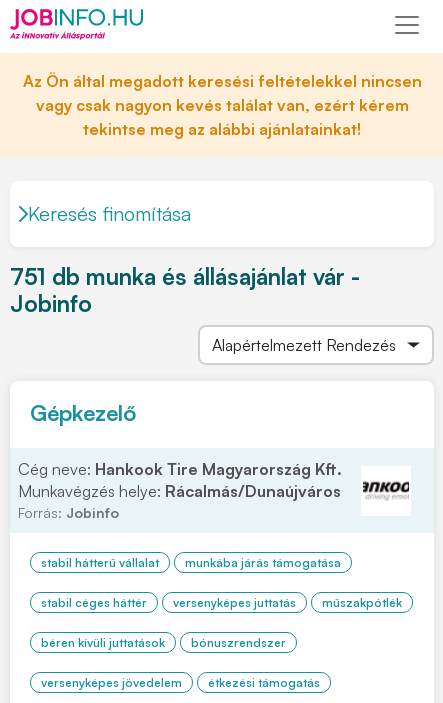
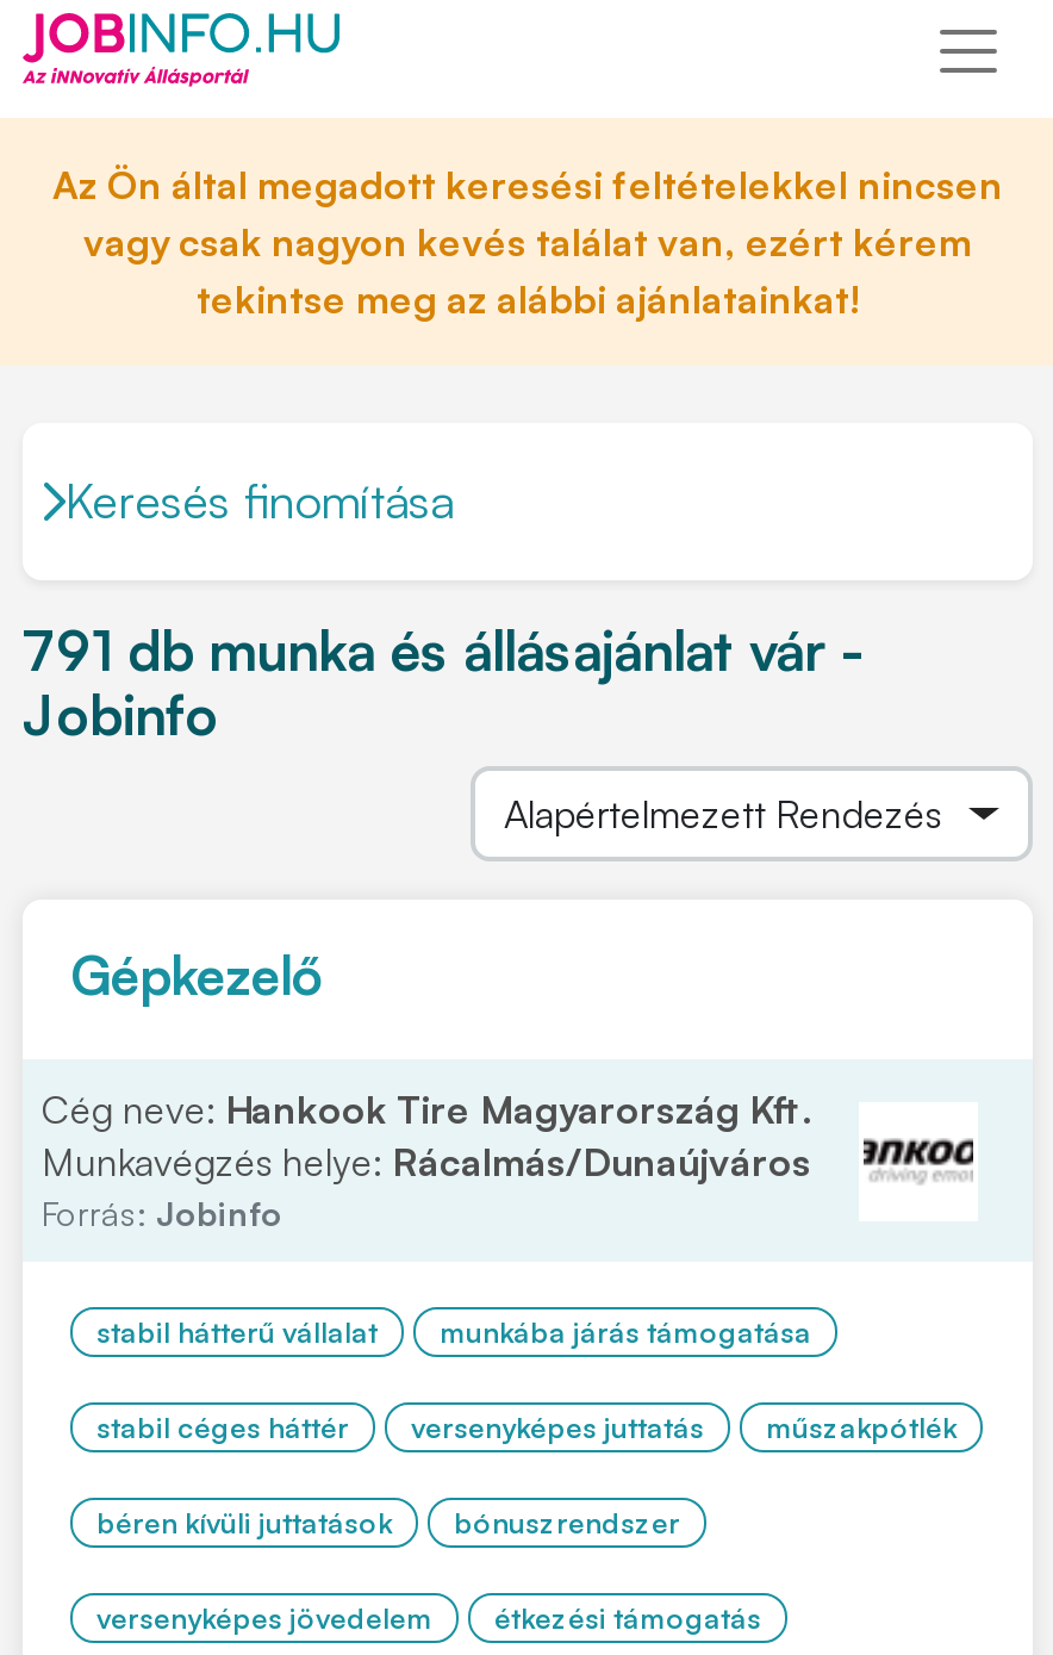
- 751 db munka és állásajánlat vár -
+ 791 db munka és állásajánlat vár -
